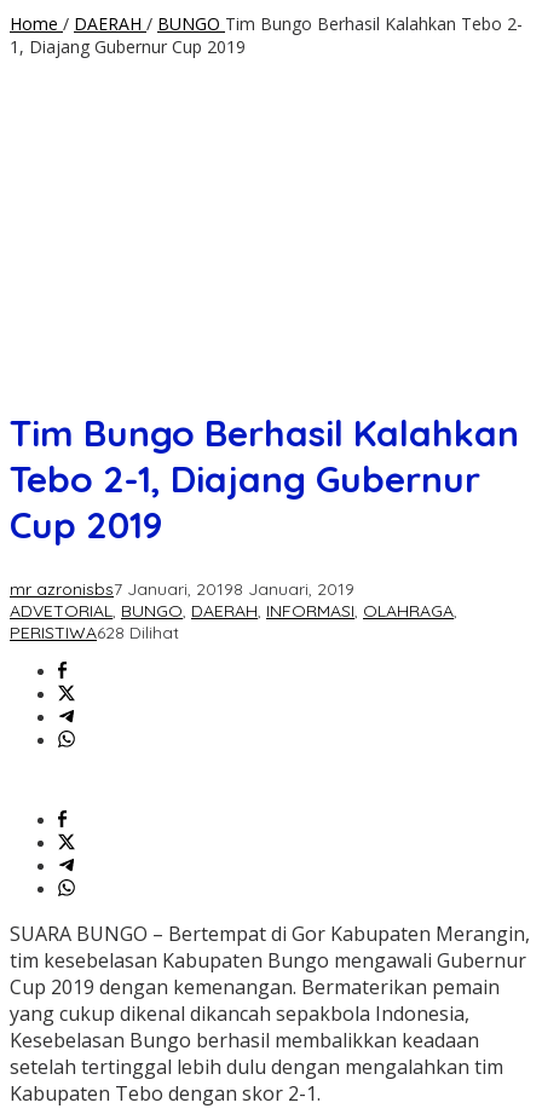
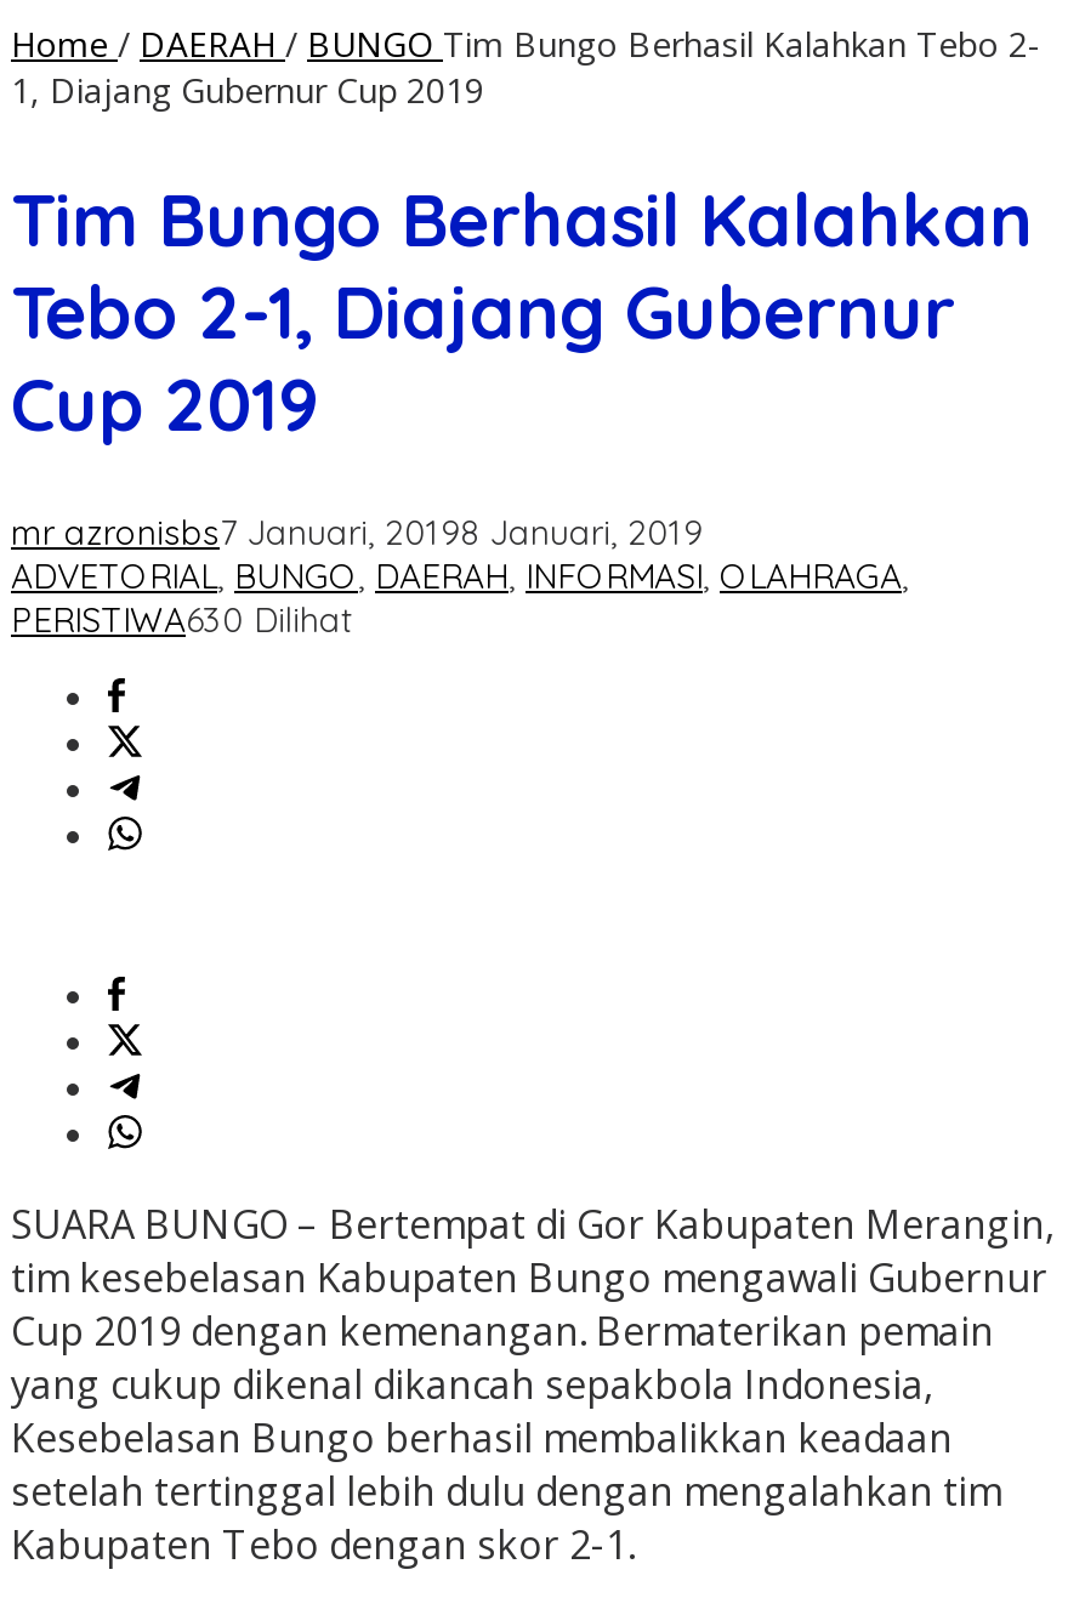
- PERISTIWA628 Dilihat
+ PERISTIWA630 Dilihat
